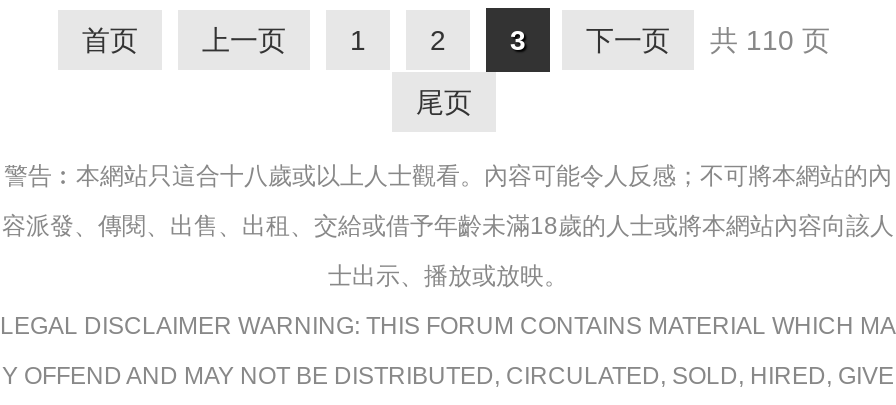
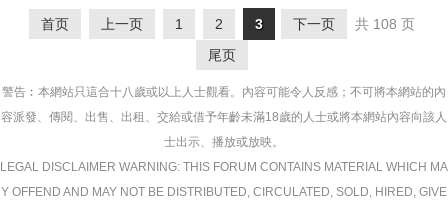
- 首页 上一页 1 2 3 下一页 共 110 页
+ 首页 上一页 1 2 3 下一页 共 108 页
